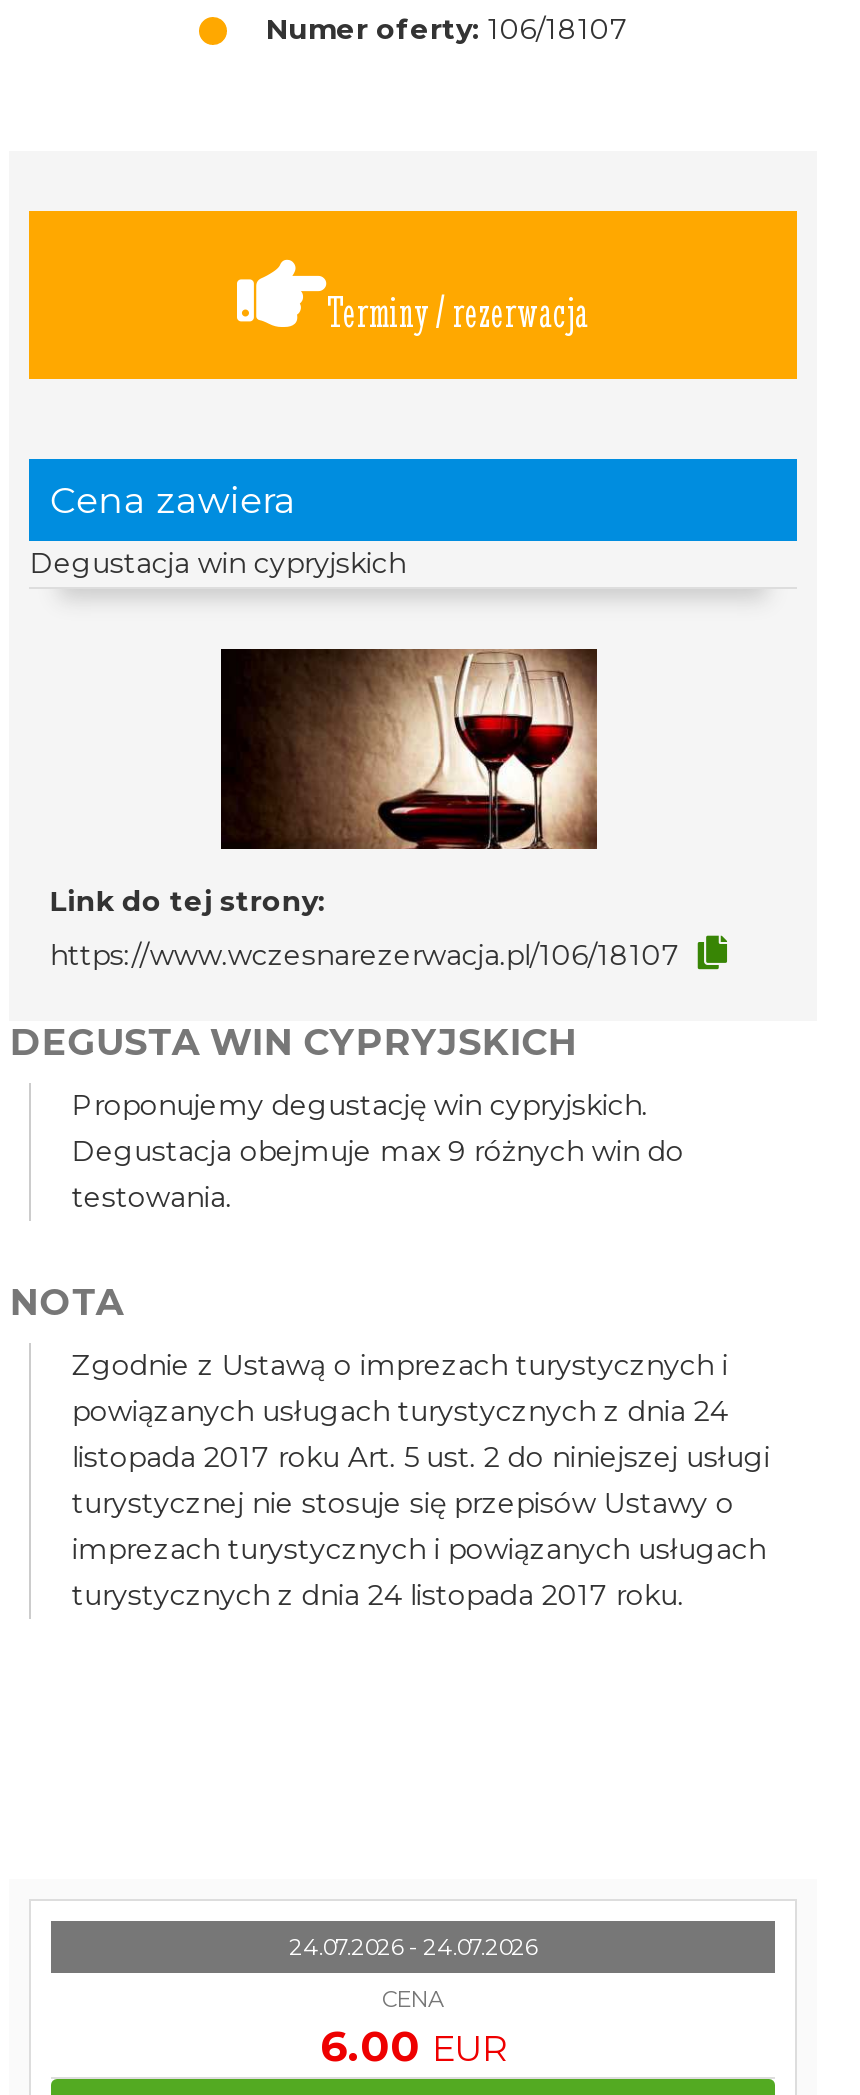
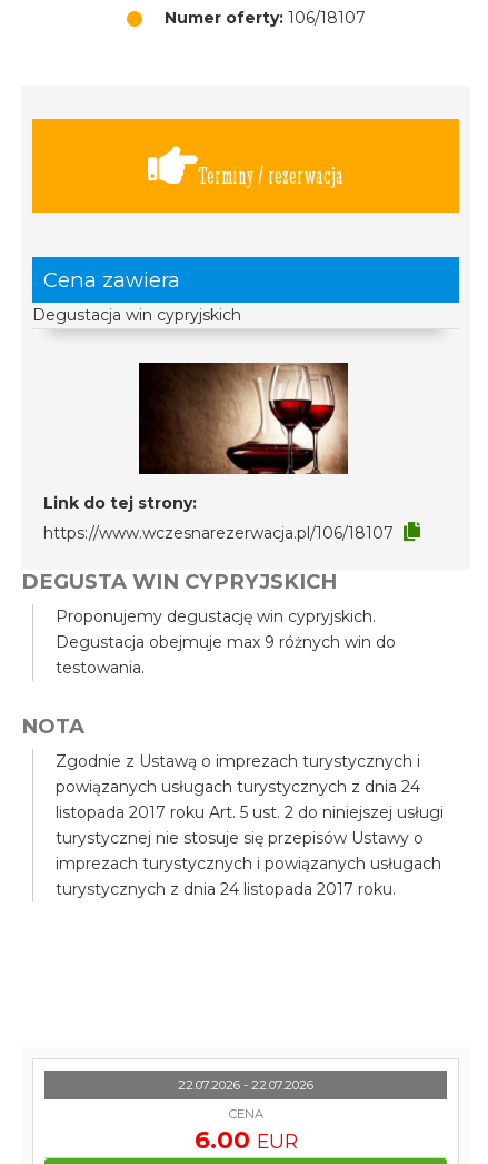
- 24.07.2026 - 24.07.2026
+ 22.07.2026 - 22.07.2026
